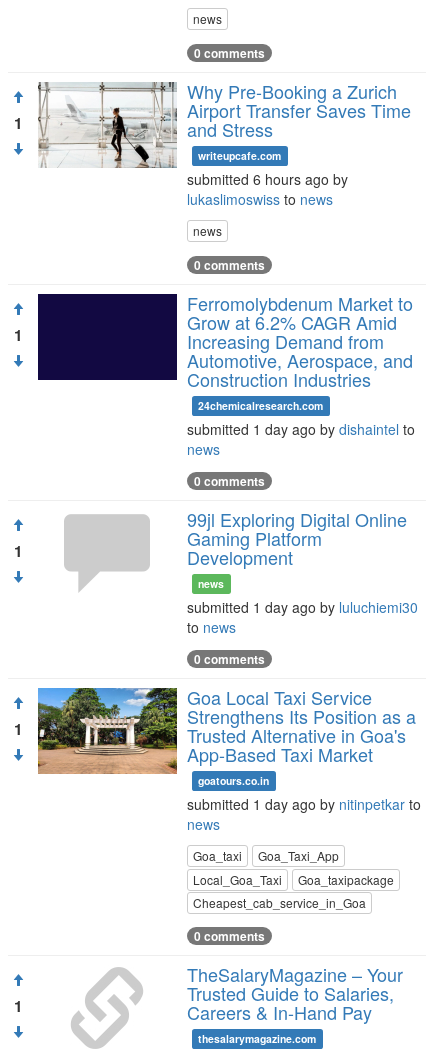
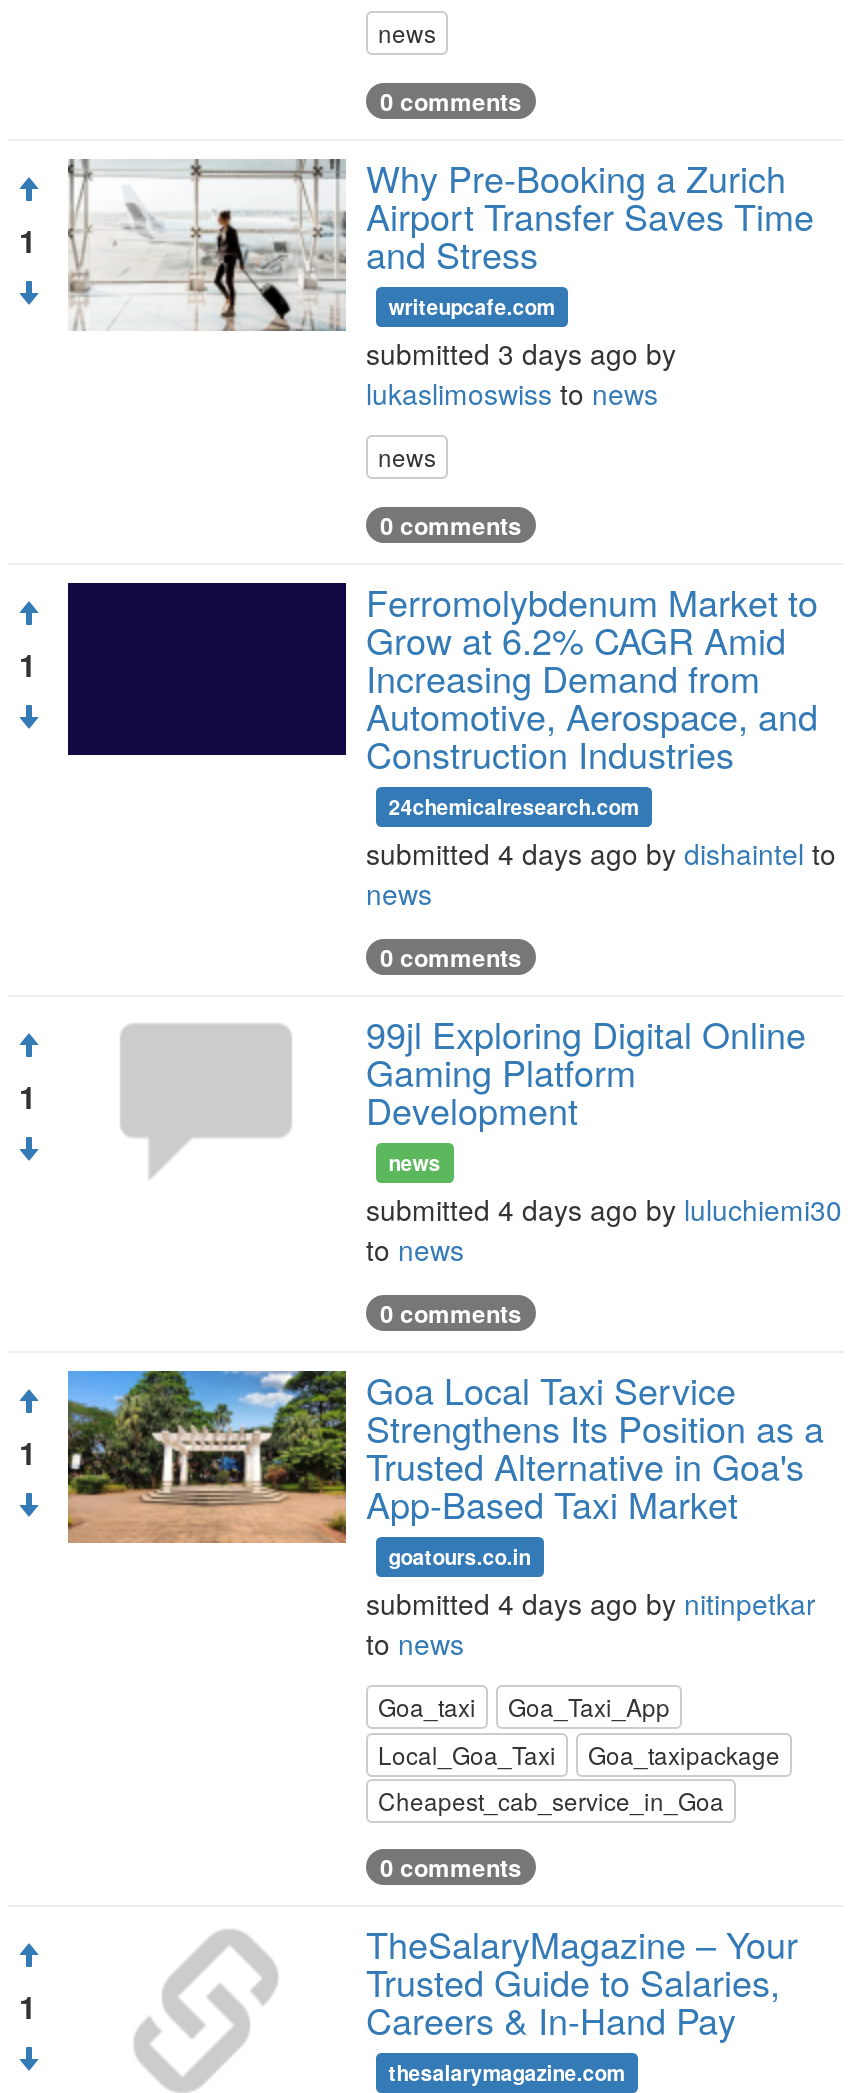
- submitted 6 hours ago by
+ submitted 3 days ago by

- submitted 1 day ago by dishaintel to
+ submitted 4 days ago by dishaintel to

- submitted 1 day ago by luluchiemi30
+ submitted 4 days ago by luluchiemi30

- submitted 1 day ago by nitinpetkar to
- news
+ submitted 4 days ago by nitinpetkar
+ to news
